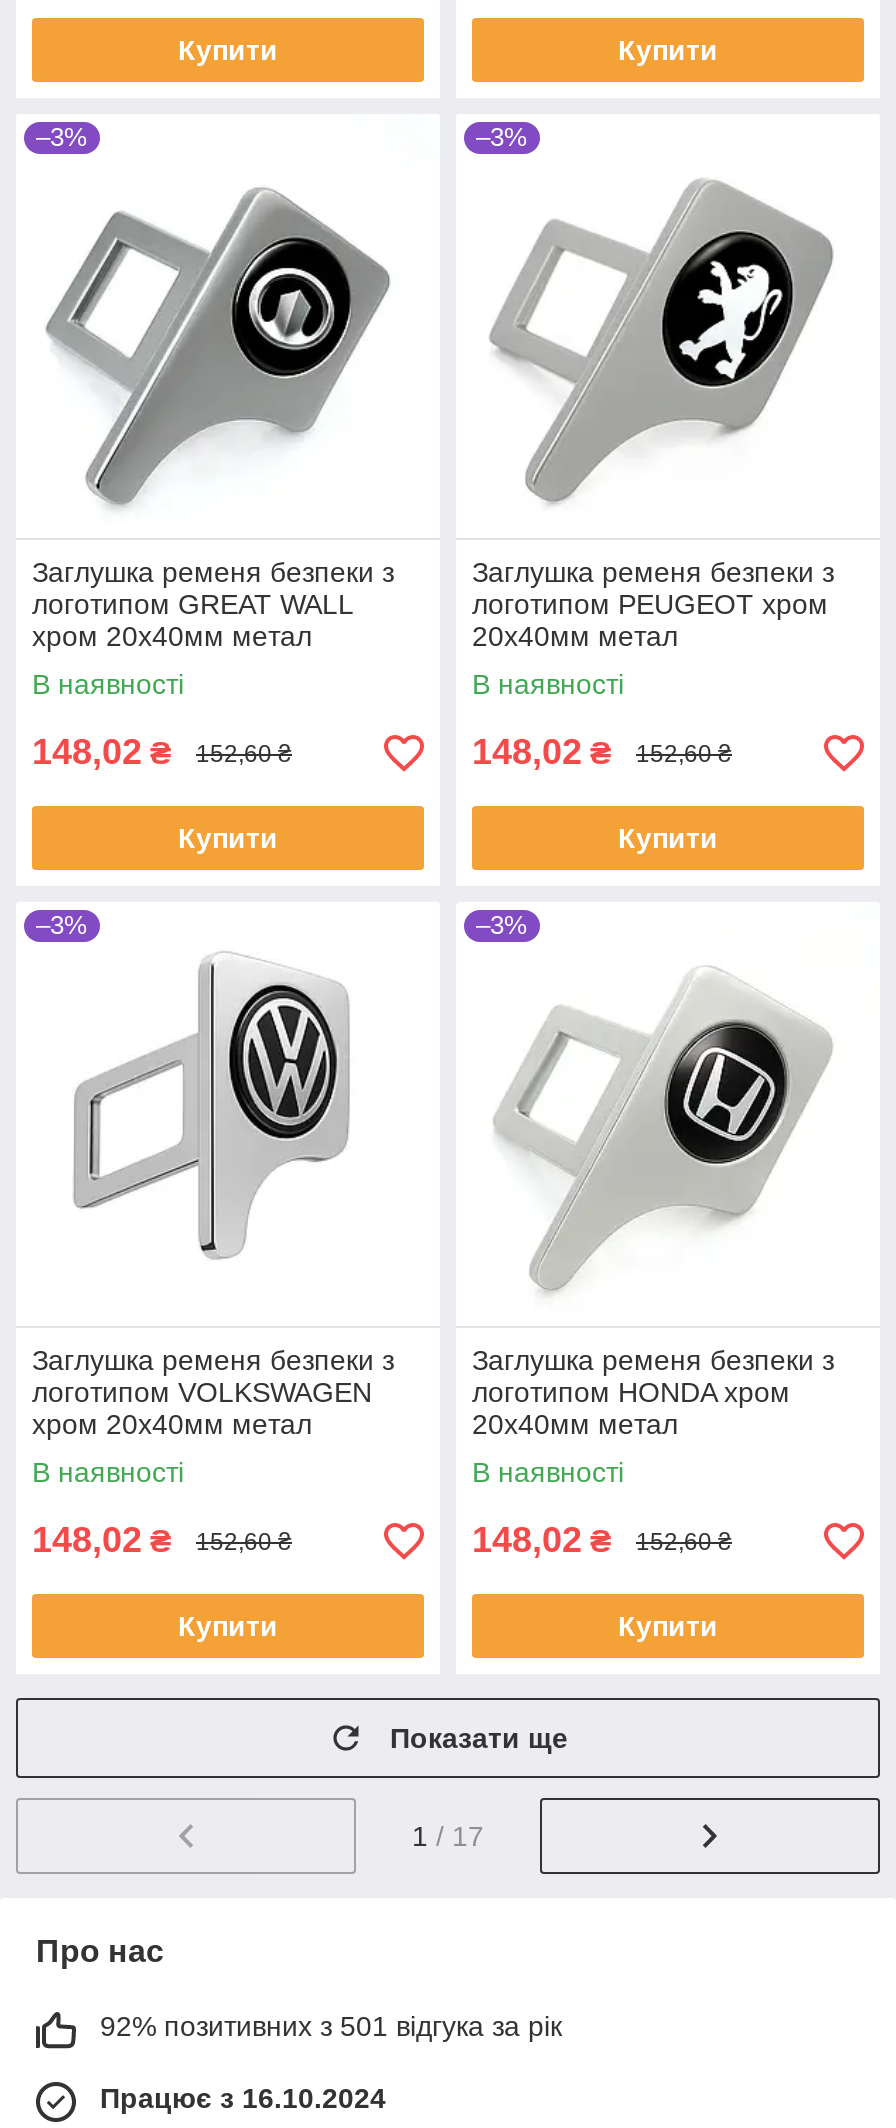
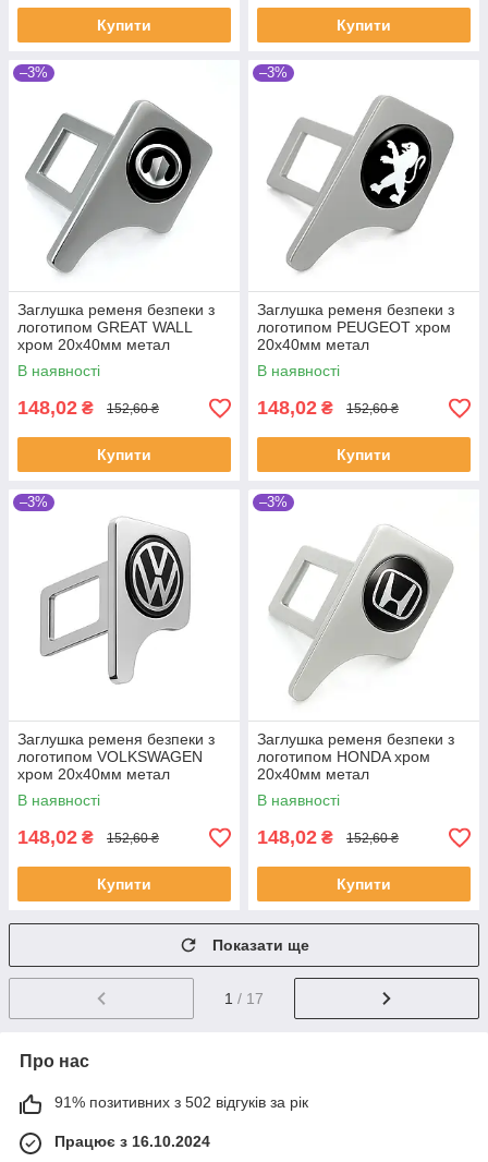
- 92% позитивних з 501 відгука за рік
+ 91% позитивних з 502 відгуків за рік
